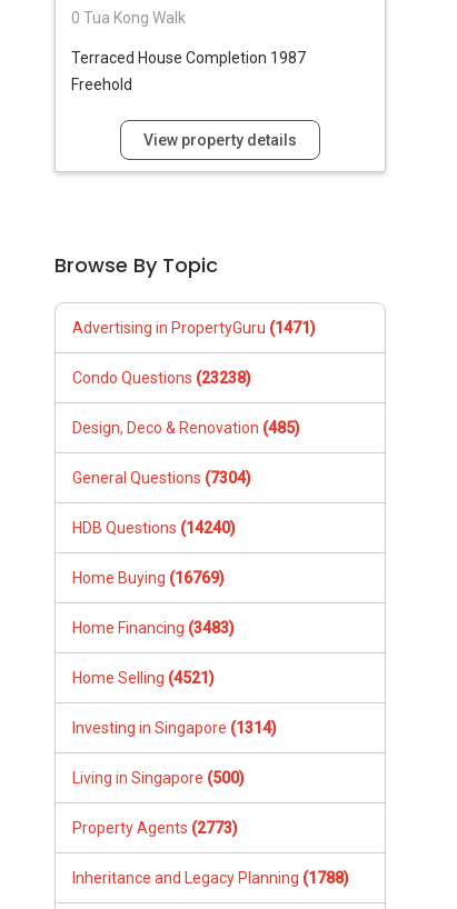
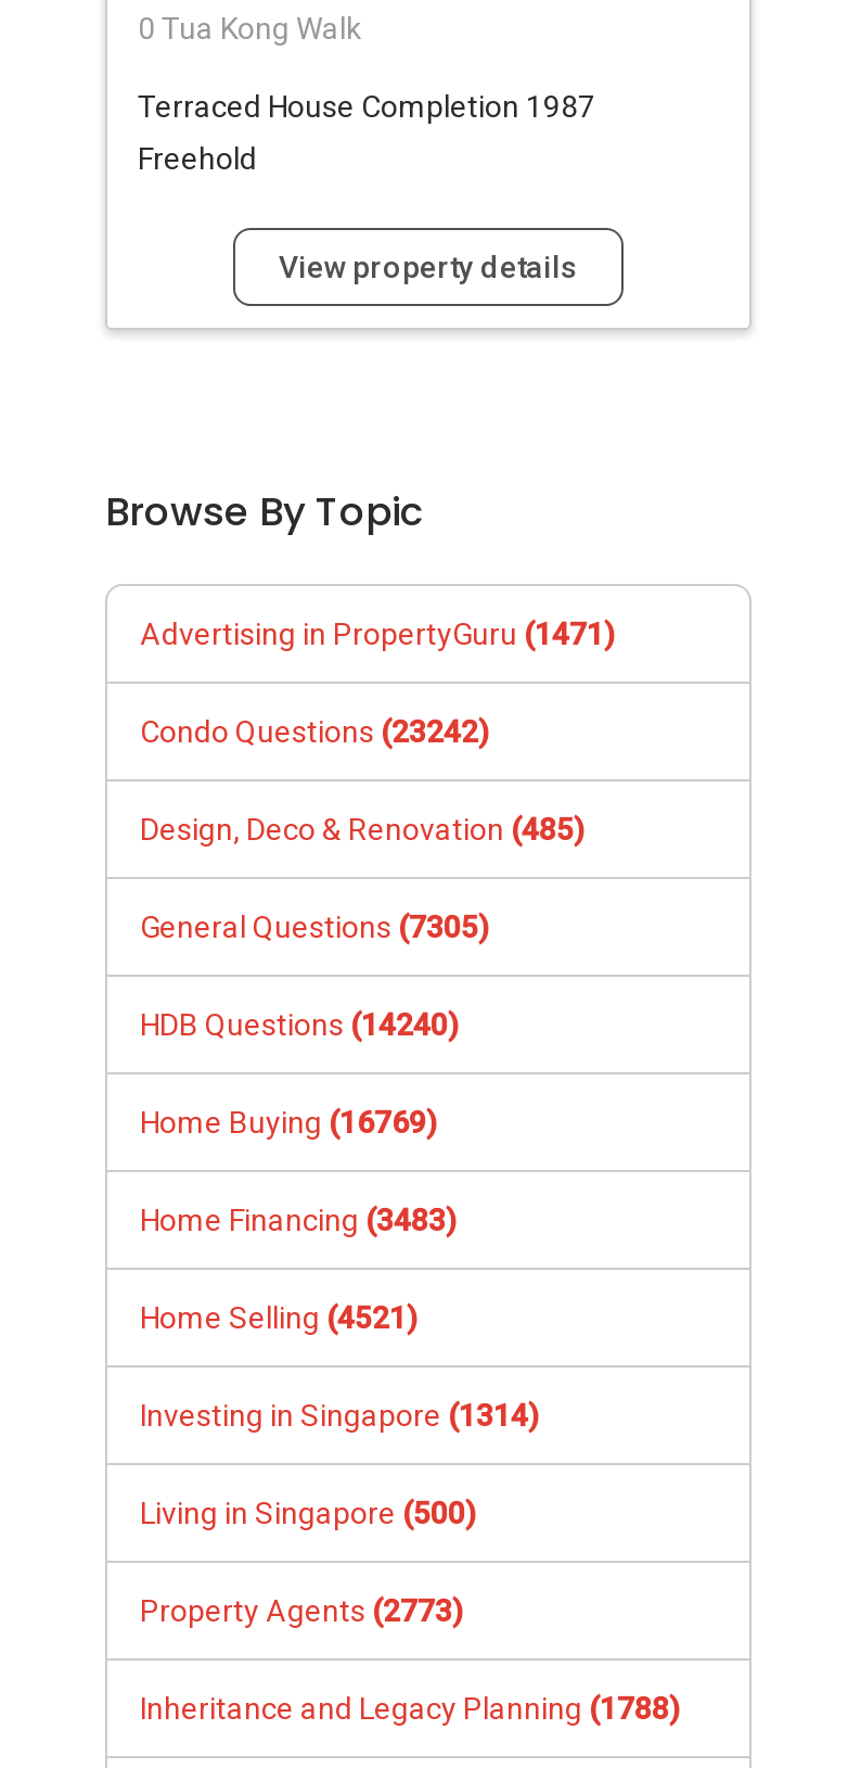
- Condo Questions (23238)
+ Condo Questions (23242)

- General Questions (7304)
+ General Questions (7305)
